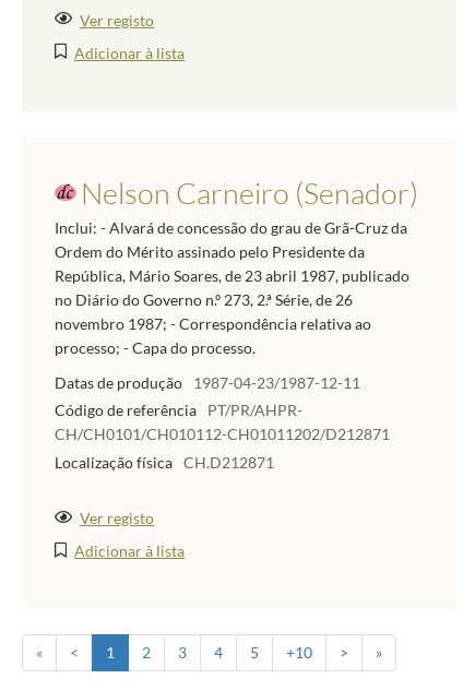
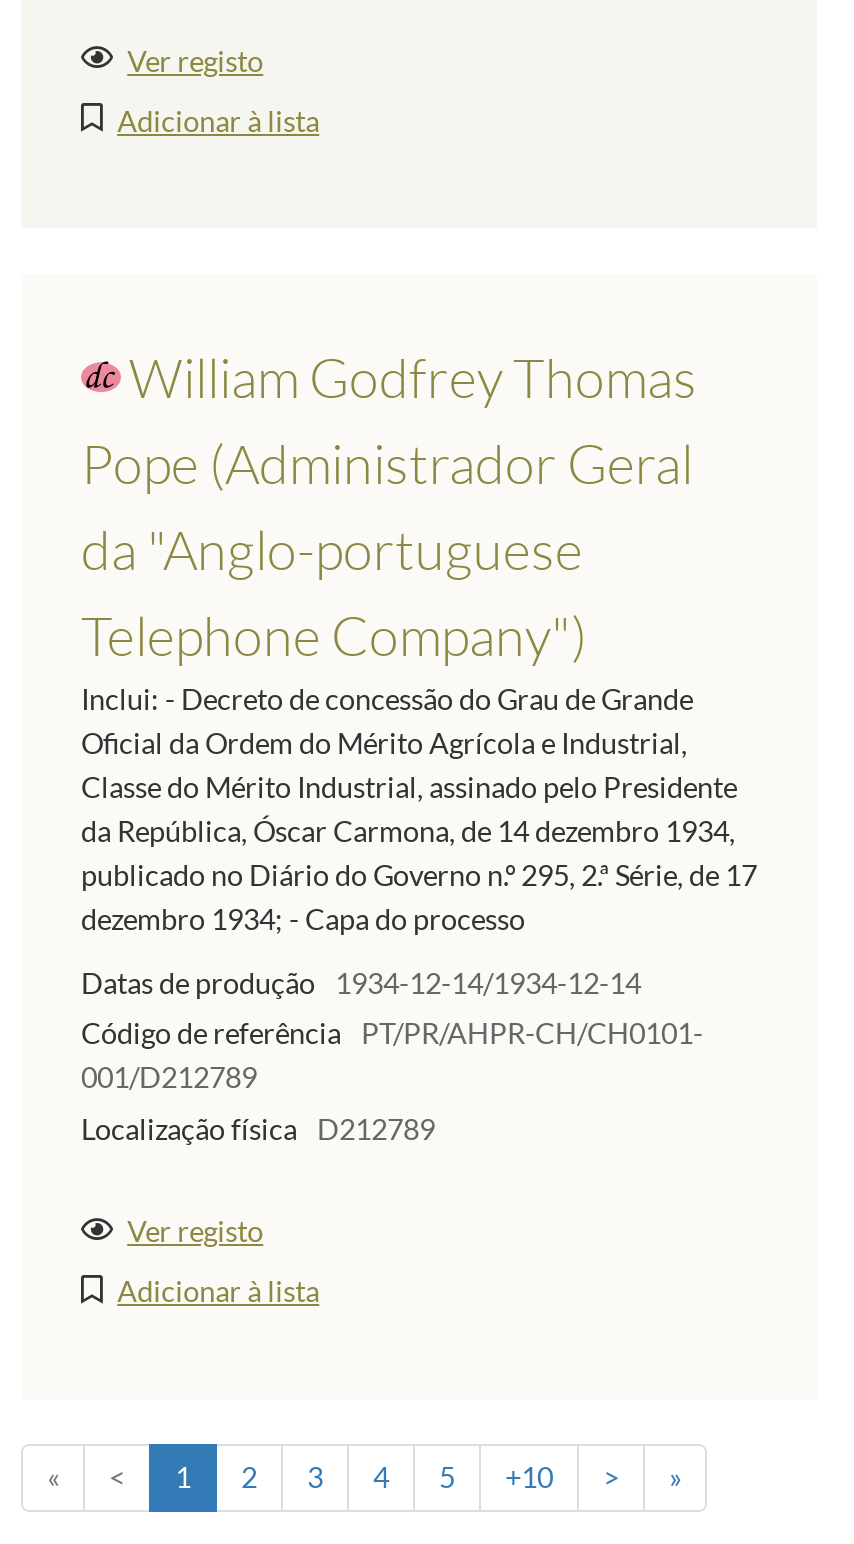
- Nelson Carneiro (Senador)
- Inclui: - Alvará de concessão do grau de Grã-Cruz da
- Ordem do Mérito assinado pelo Presidente da
- República, Mário Soares, de 23 abril 1987, publicado
- no Diário do Governo n.º 273, 2.ª Série, de 26
- novembro 1987; - Correspondência relativa ao
- processo; - Capa do processo.
+ William Godfrey Thomas
+ Pope (Administrador Geral
+ da "Anglo-portuguese
+ Telephone Company")
+ Inclui: - Decreto de concessão do Grau de Grande
+ Oficial da Ordem do Mérito Agrícola e Industrial,
+ Classe do Mérito Industrial, assinado pelo Presidente
+ da República, Óscar Carmona, de 14 dezembro 1934,
+ publicado no Diário do Governo n.º 295, 2.ª Série, de 17
+ dezembro 1934; - Capa do processo

- Datas de produção 1987-04-23/1987-12-11
+ Datas de produção 1934-12-14/1934-12-14

- Código de referência PT/PR/AHPR-
- CH/CH0101/CH010112-CH01011202/D212871
+ Código de referência PT/PR/AHPR-CH/CH0101-
+ 001/D212789

- Localização física CH.D212871
+ Localização física D212789
